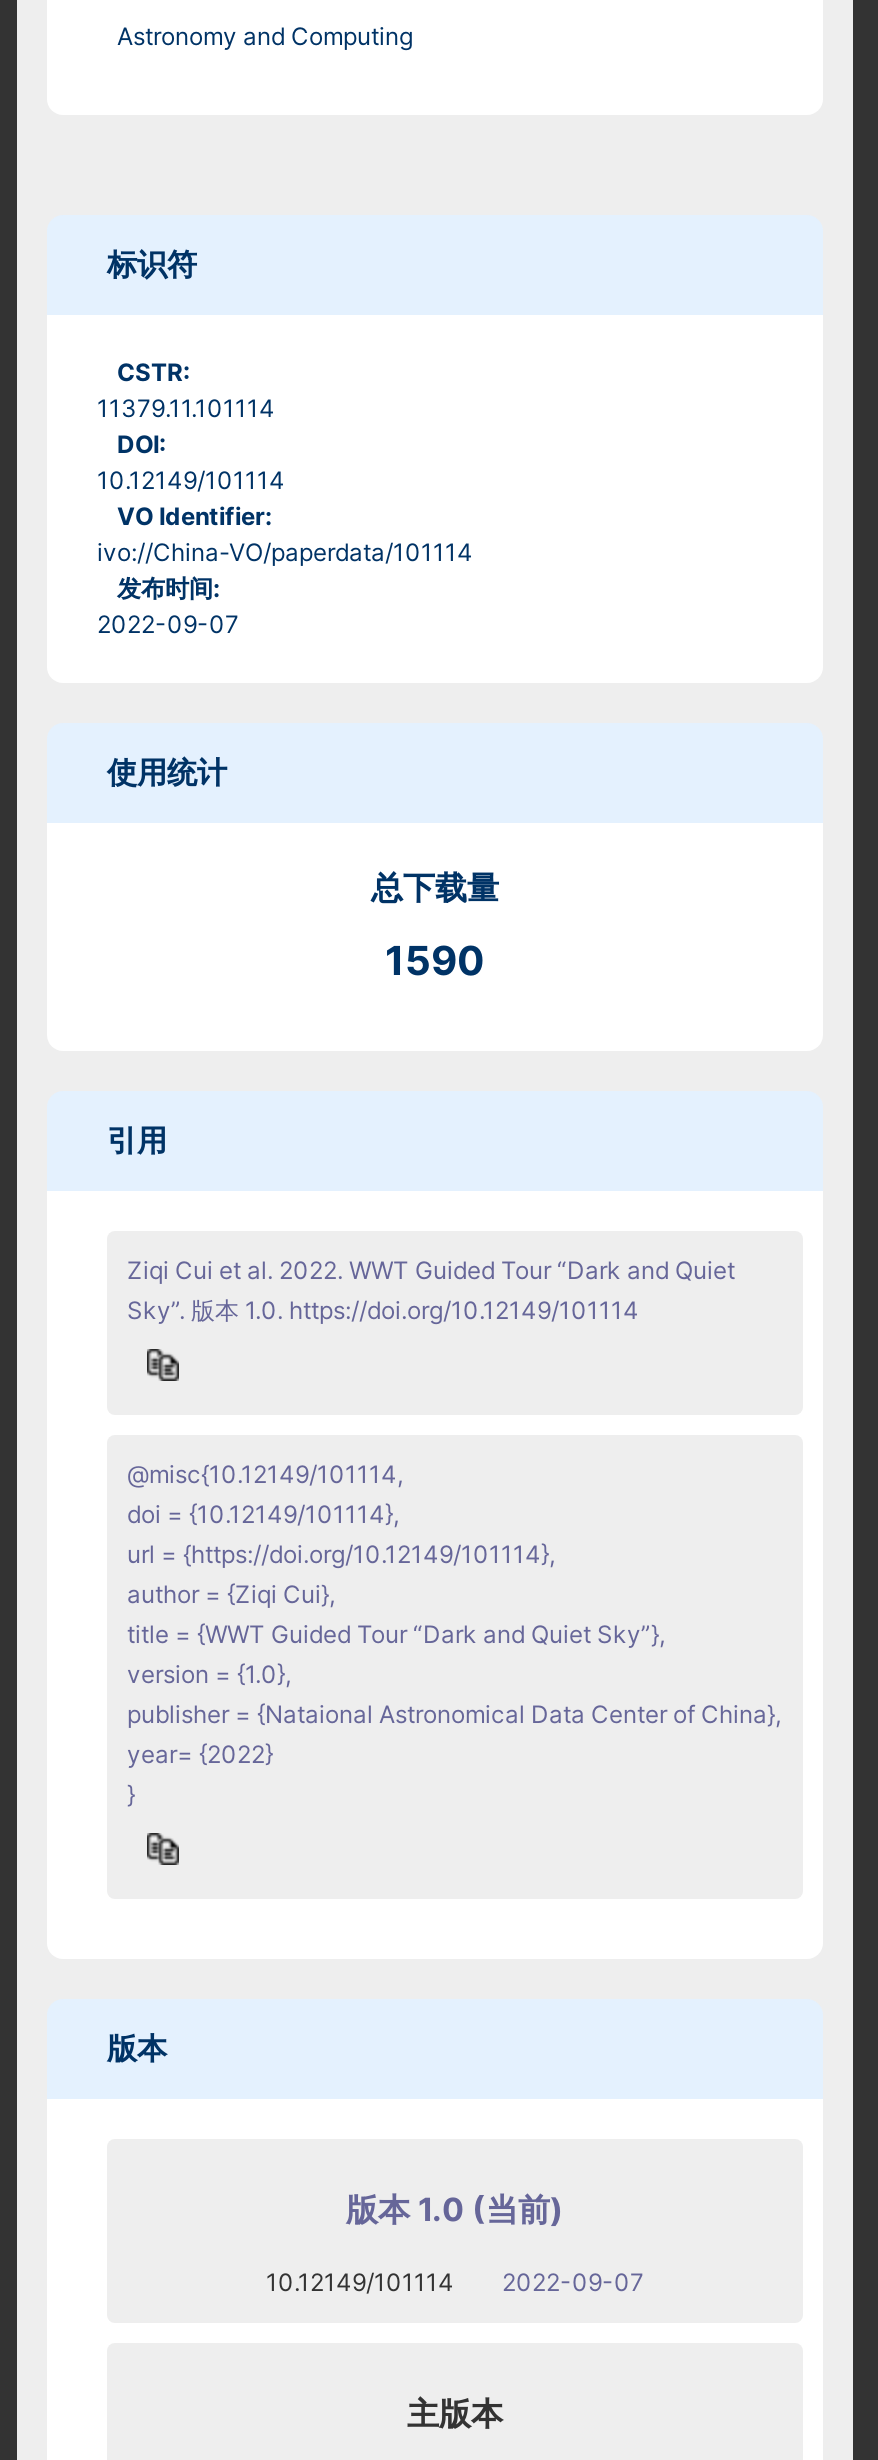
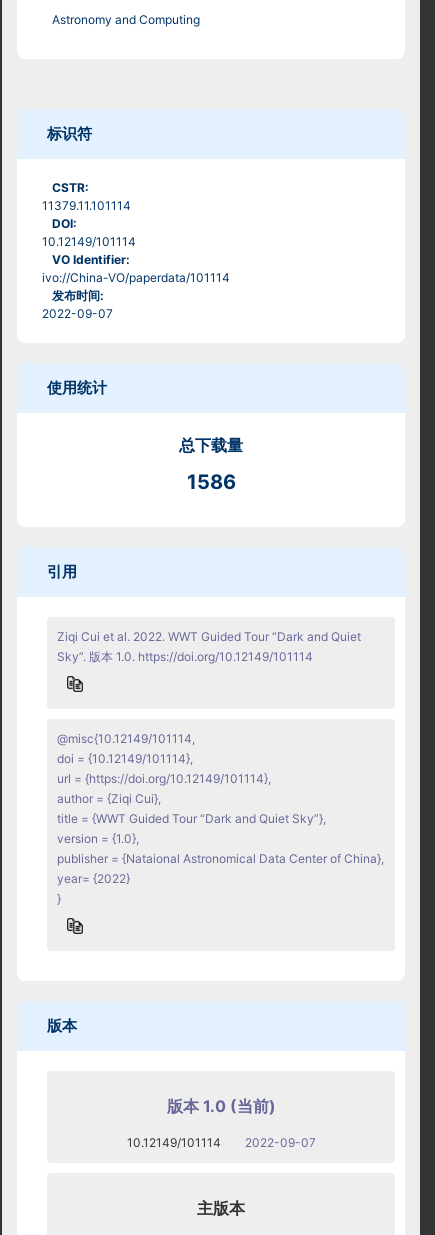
- 1590
+ 1586
